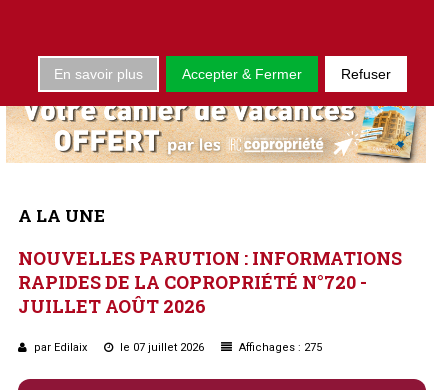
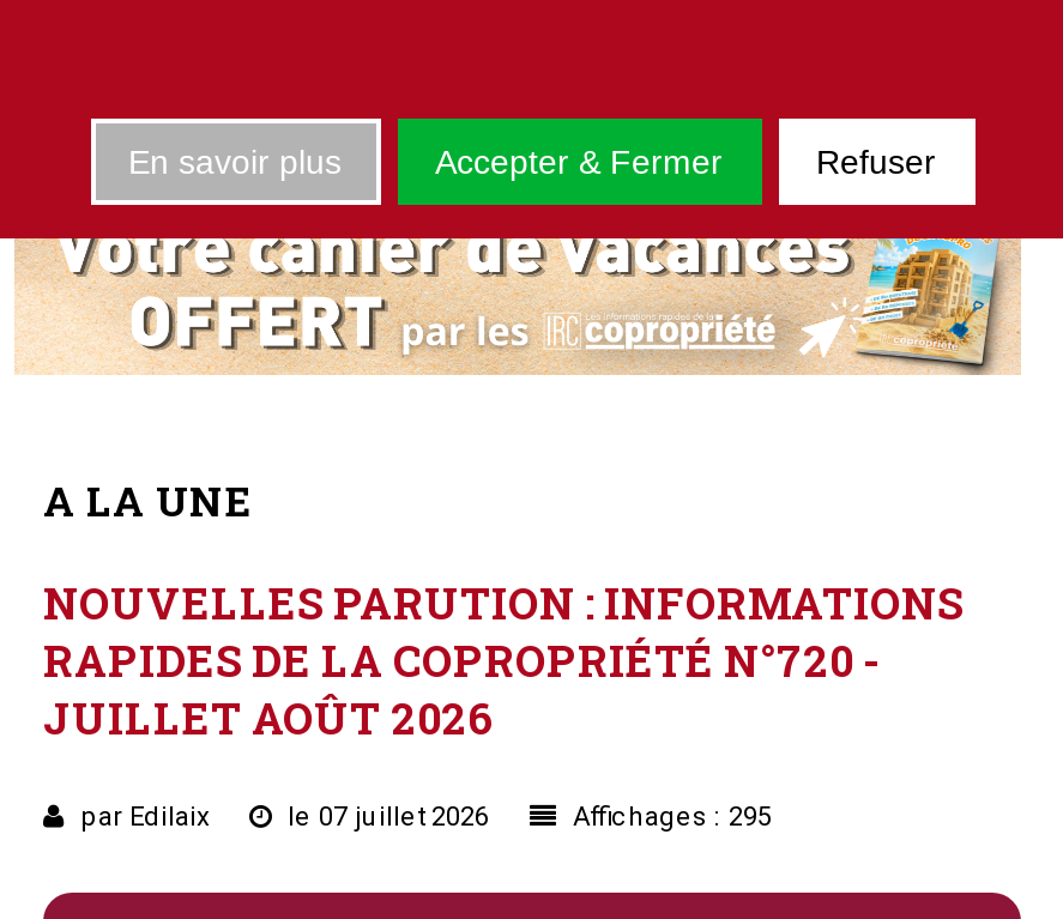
- Affichages : 275
+ Affichages : 295
